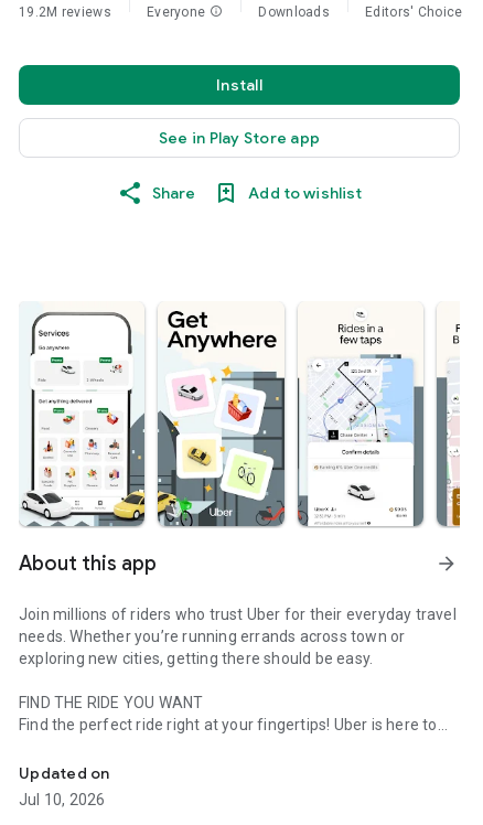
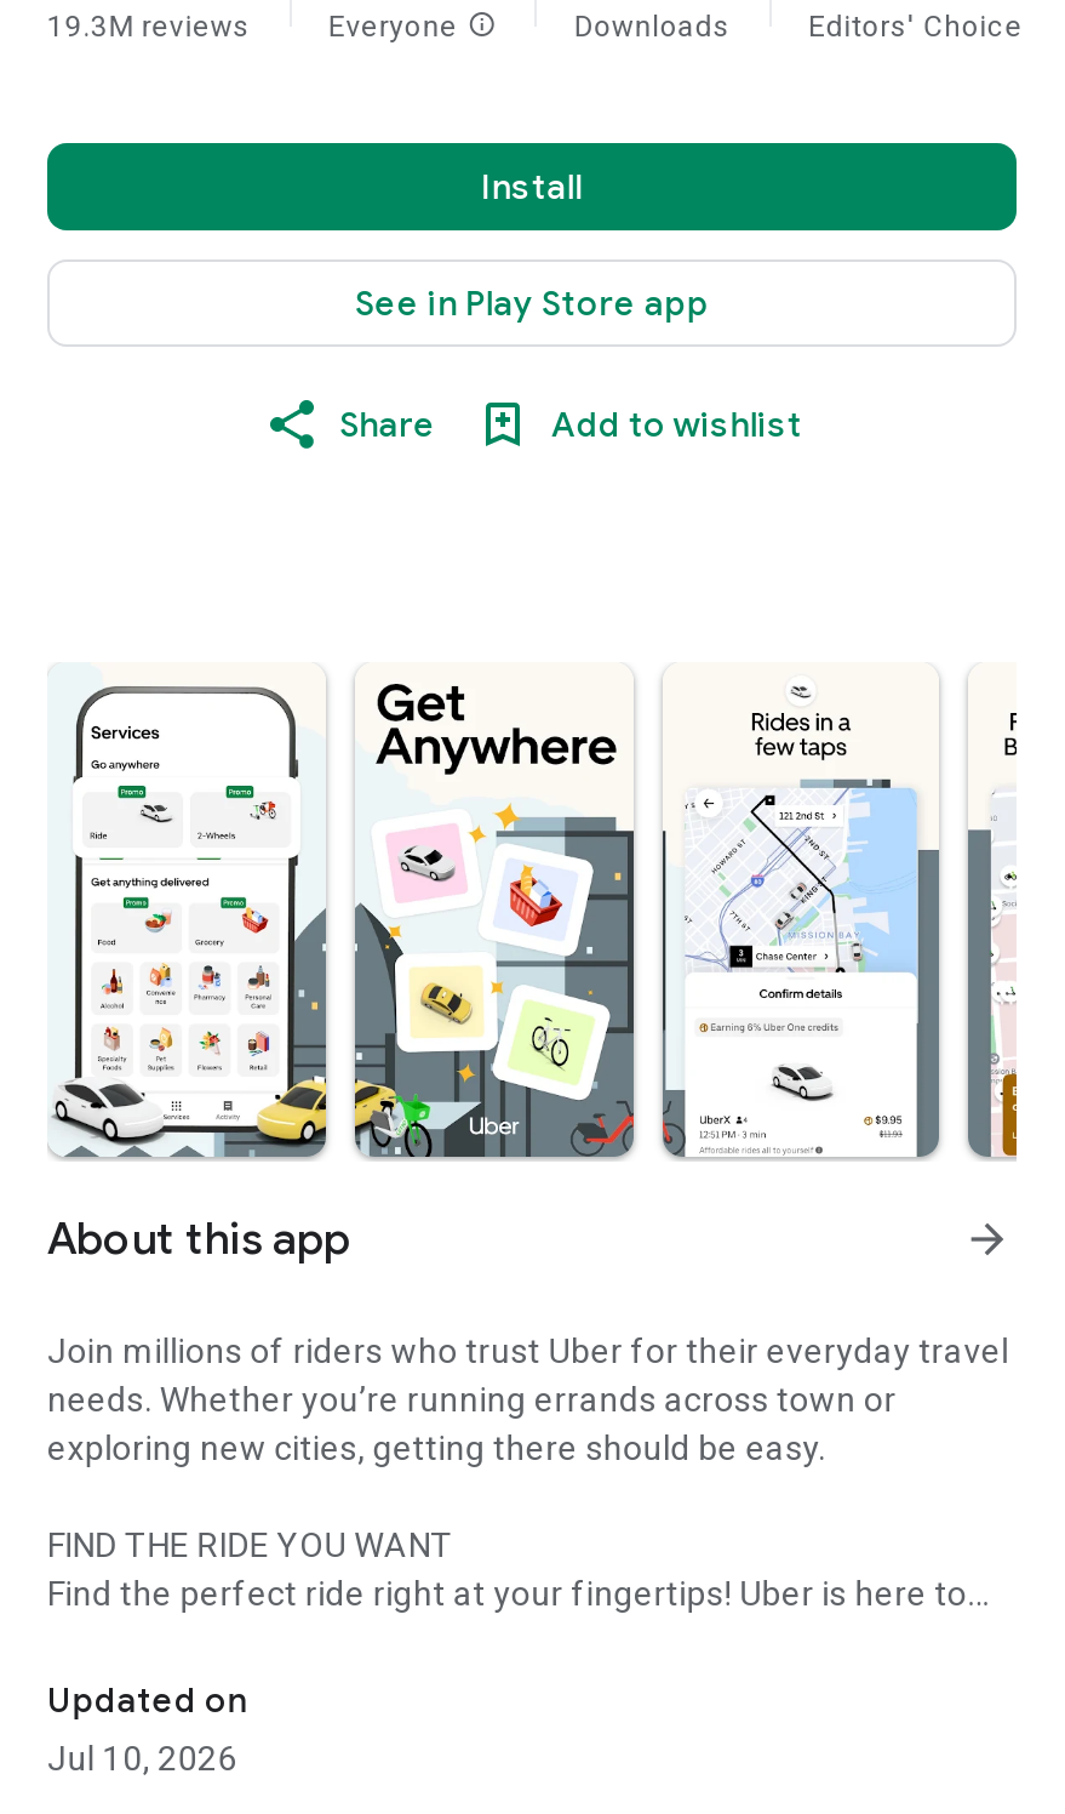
- 19.2M reviews
+ 19.3M reviews
